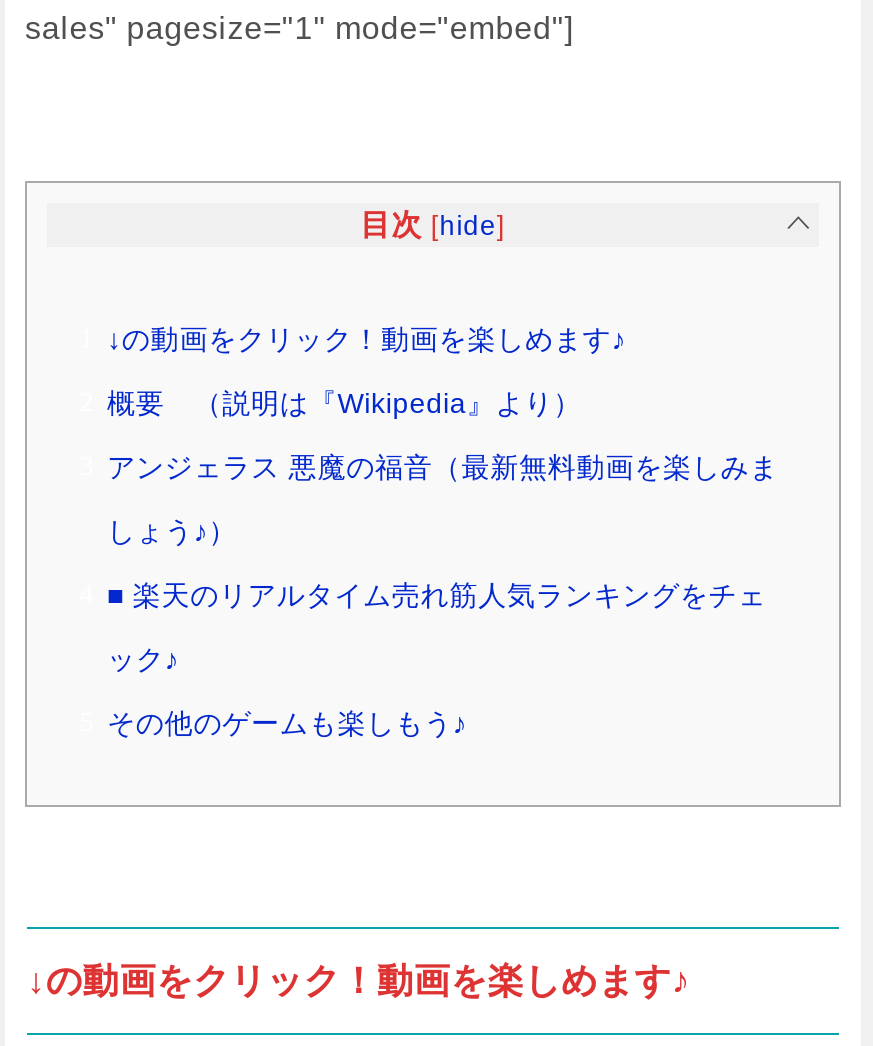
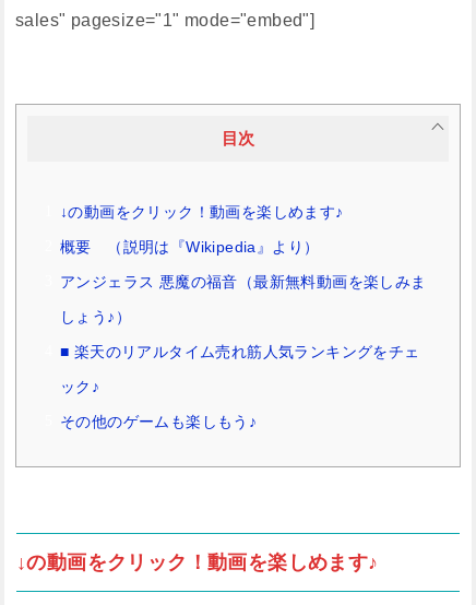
- 目次 [hide]
+ 目次
